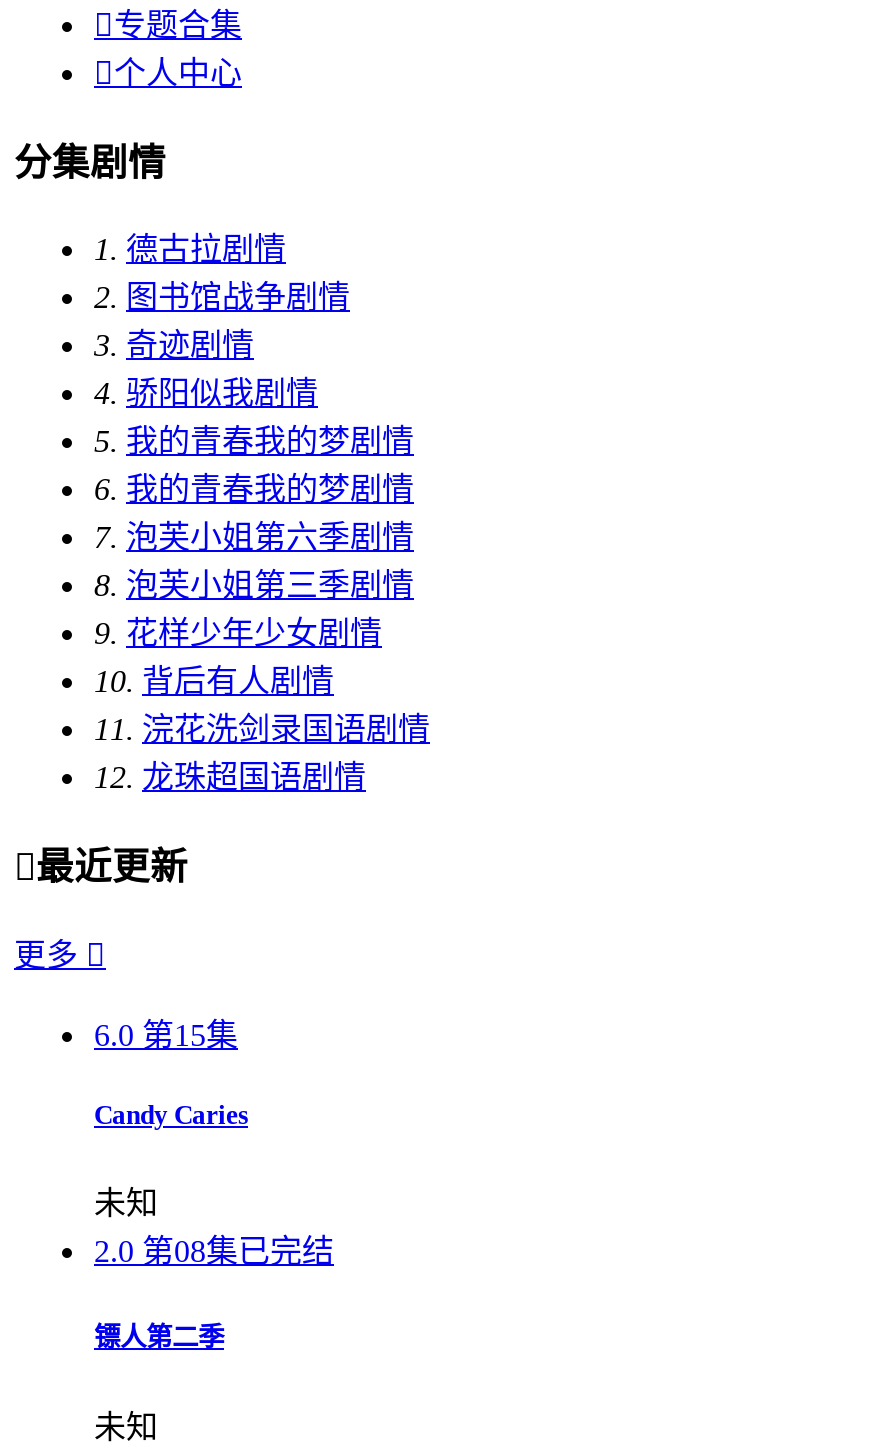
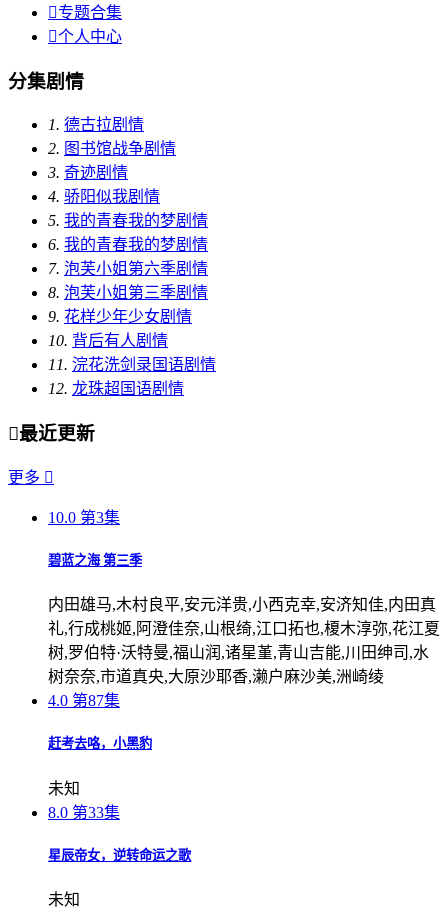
- 6.0 第15集
- Candy Caries
+ 10.0 第3集
+ 碧蓝之海 第三季
+ 内田雄马,木村良平,安元洋贵,小西克幸,安济知佳,内田真
+ 礼,行成桃姬,阿澄佳奈,山根绮,江口拓也,榎木淳弥,花江夏
+ 树,罗伯特·沃特曼,福山润,诸星堇,青山吉能,川田绅司,水
+ 树奈奈,市道真央,大原沙耶香,濑户麻沙美,洲崎绫
+ 4.0 第87集
+ 赶考去咯，小黑豹

- 2.0 第08集已完结
+ 8.0 第33集

- 镖人第二季
+ 星辰帝女，逆转命运之歌
